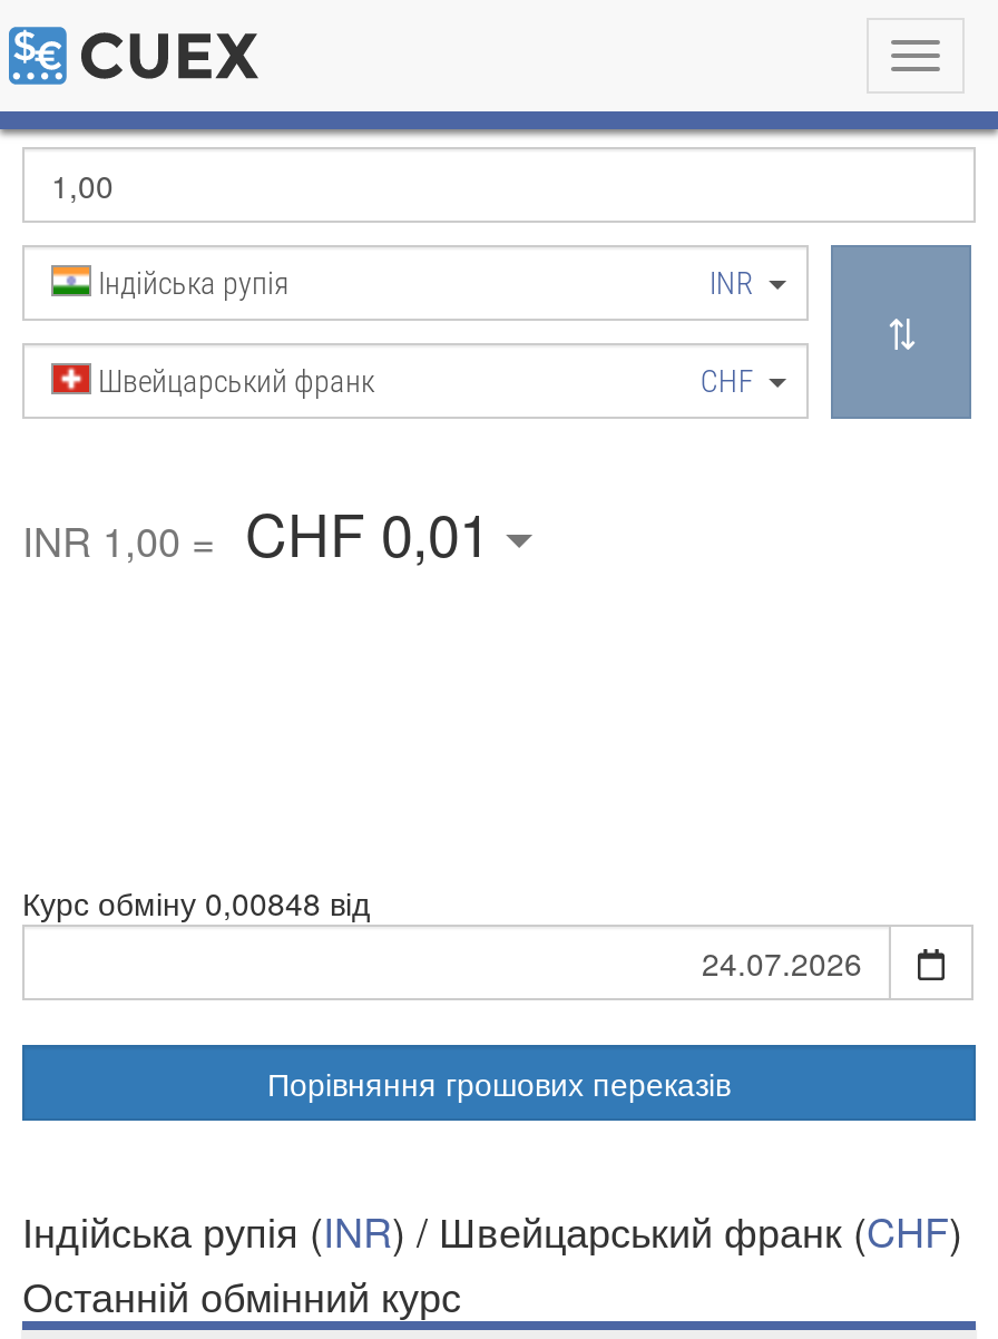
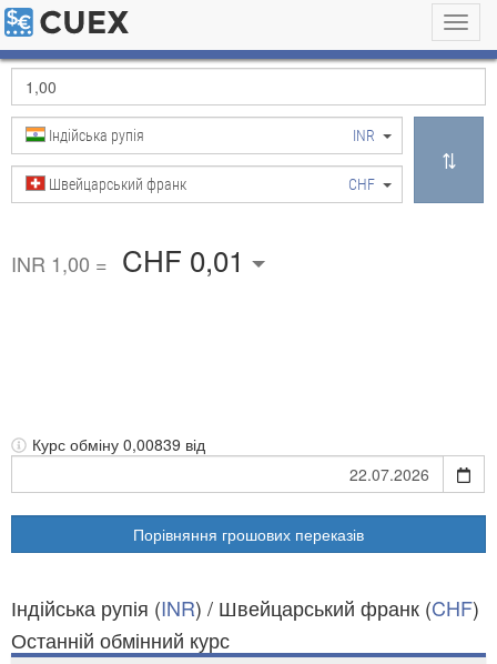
- Курс обміну 0,00848 від
+ Курс обміну 0,00839 від
